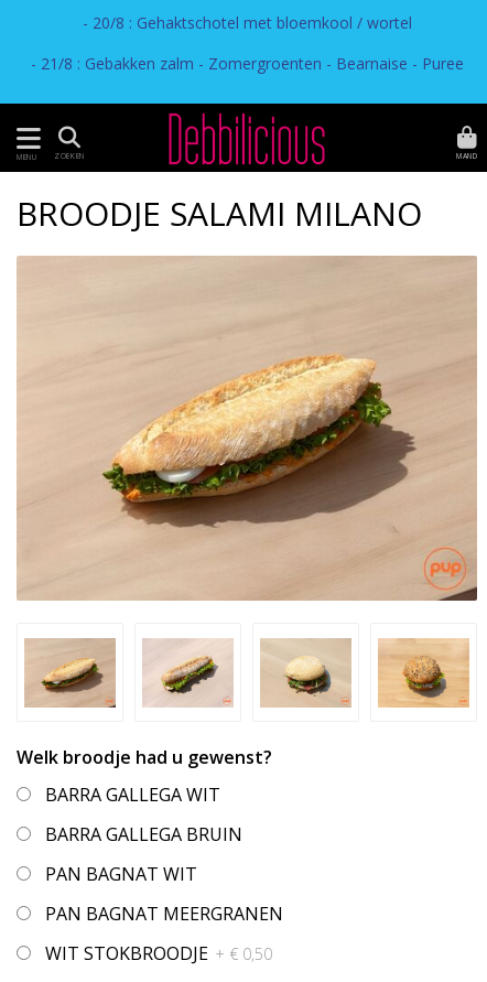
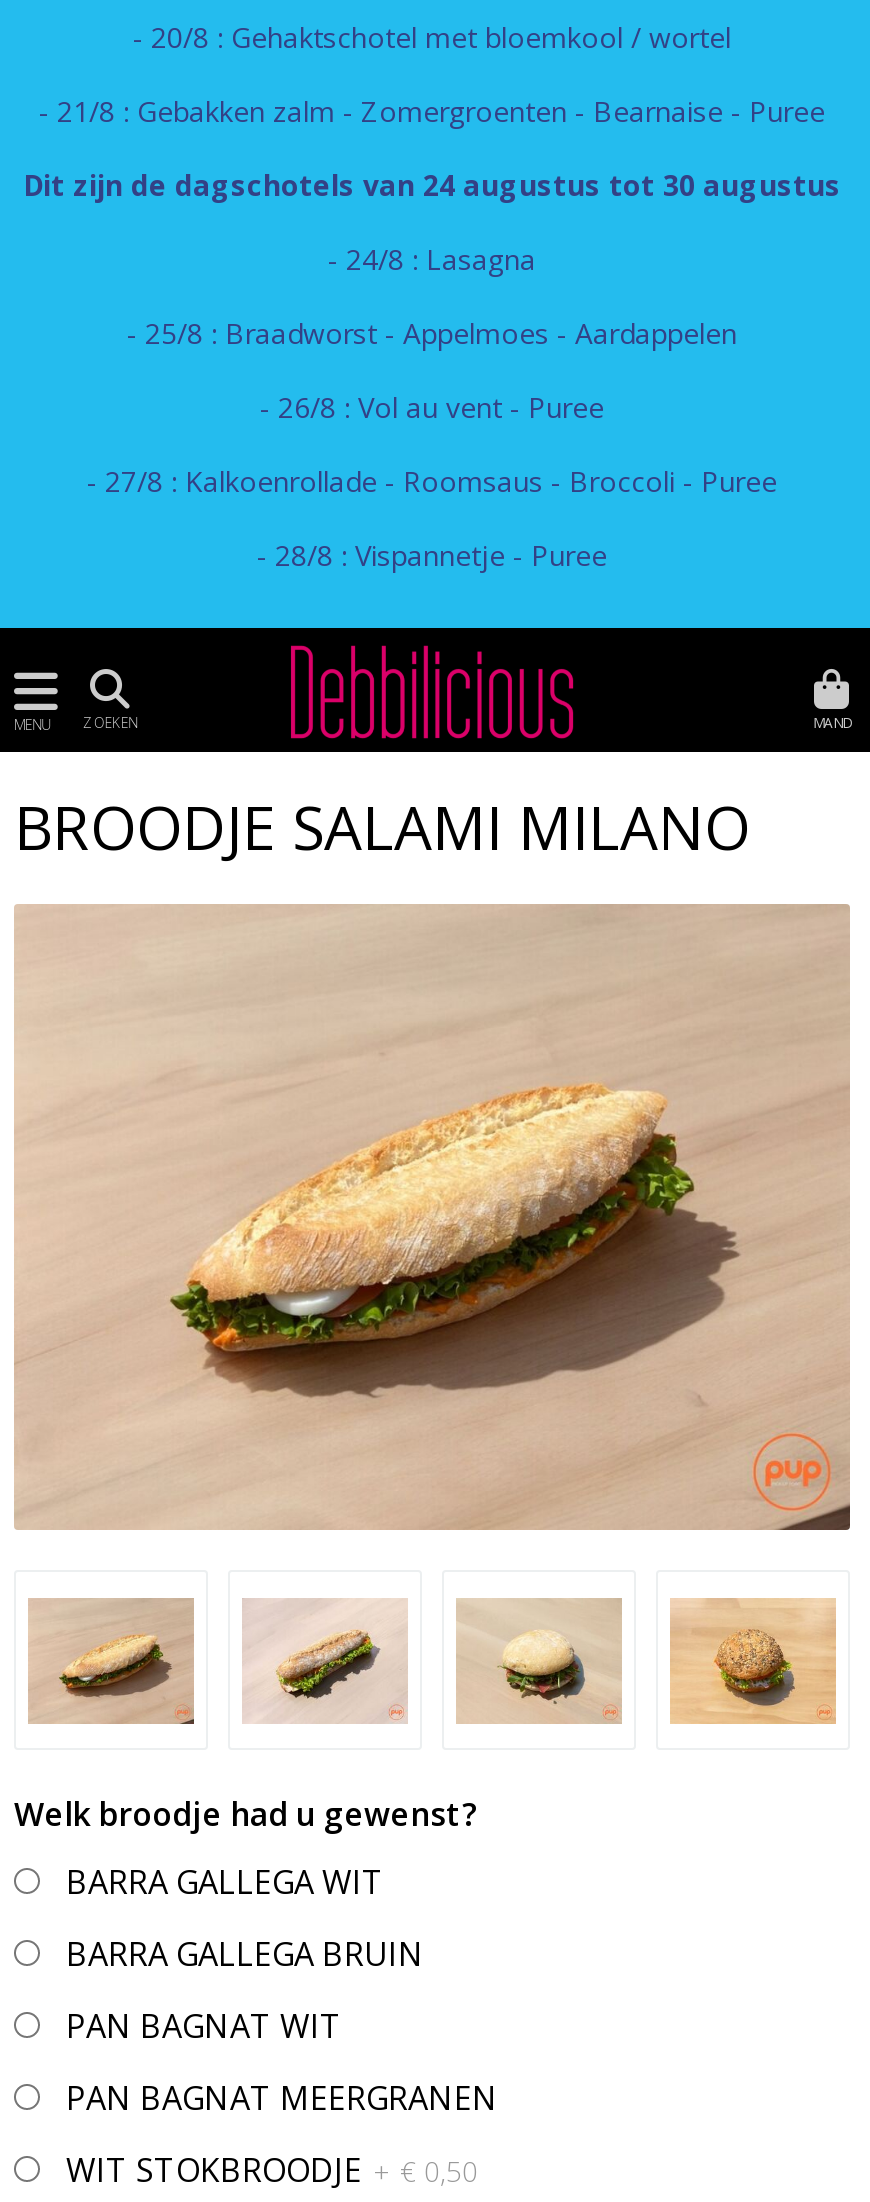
+ Dit zijn de dagschotels van 24 augustus tot 30 augustus
+ - 24/8 : Lasagna
+ - 25/8 : Braadworst - Appelmoes - Aardappelen
+ - 26/8 : Vol au vent - Puree
+ - 27/8 : Kalkoenrollade - Roomsaus - Broccoli - Puree
+ - 28/8 : Vispannetje - Puree
